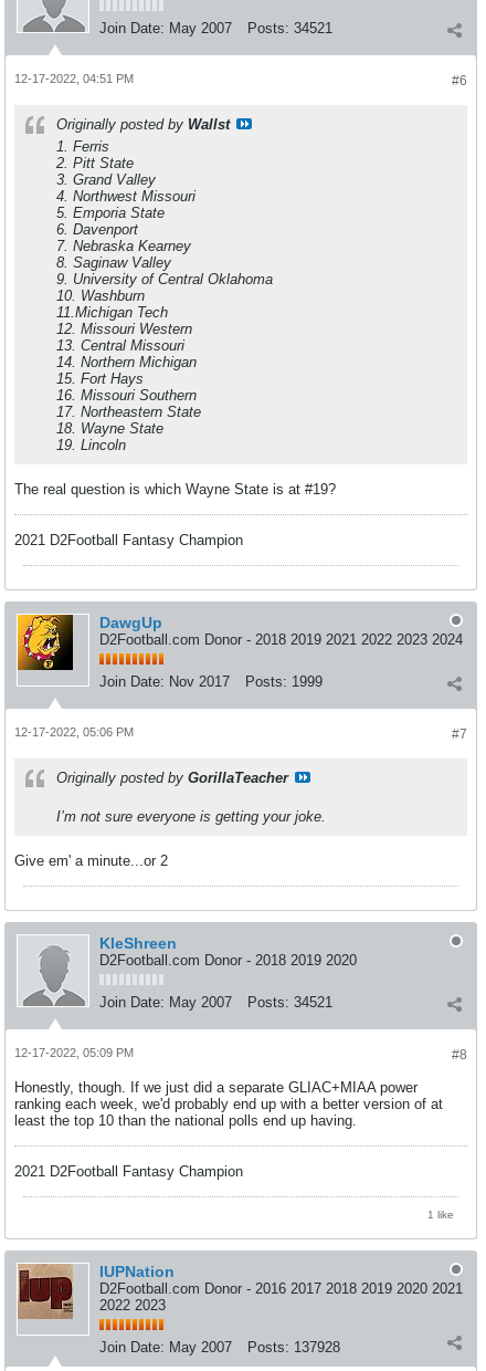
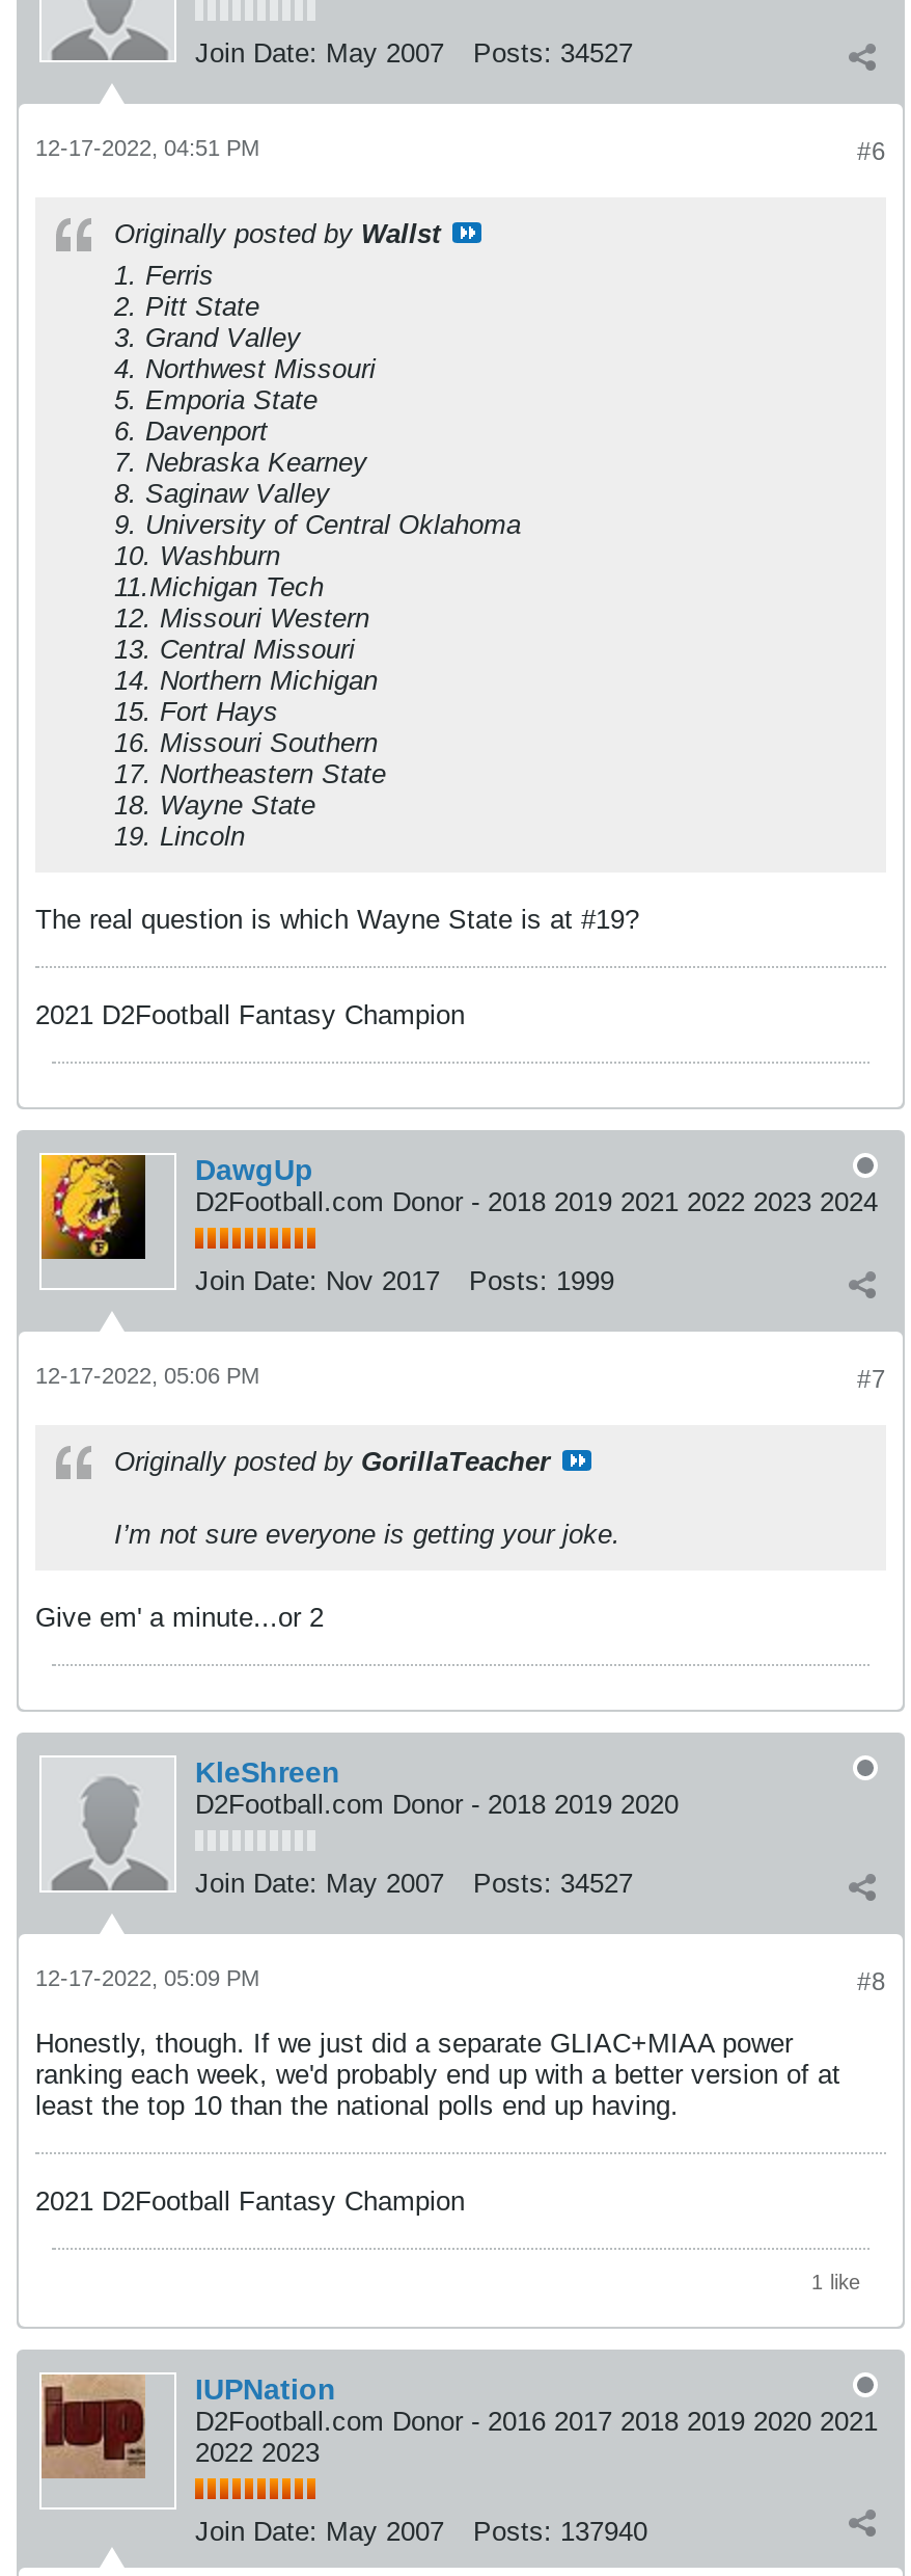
- Join Date: May 2007 Posts: 34521
+ Join Date: May 2007 Posts: 34527

- Join Date: May 2007 Posts: 34521
+ Join Date: May 2007 Posts: 34527

- Join Date: May 2007 Posts: 137928
+ Join Date: May 2007 Posts: 137940
